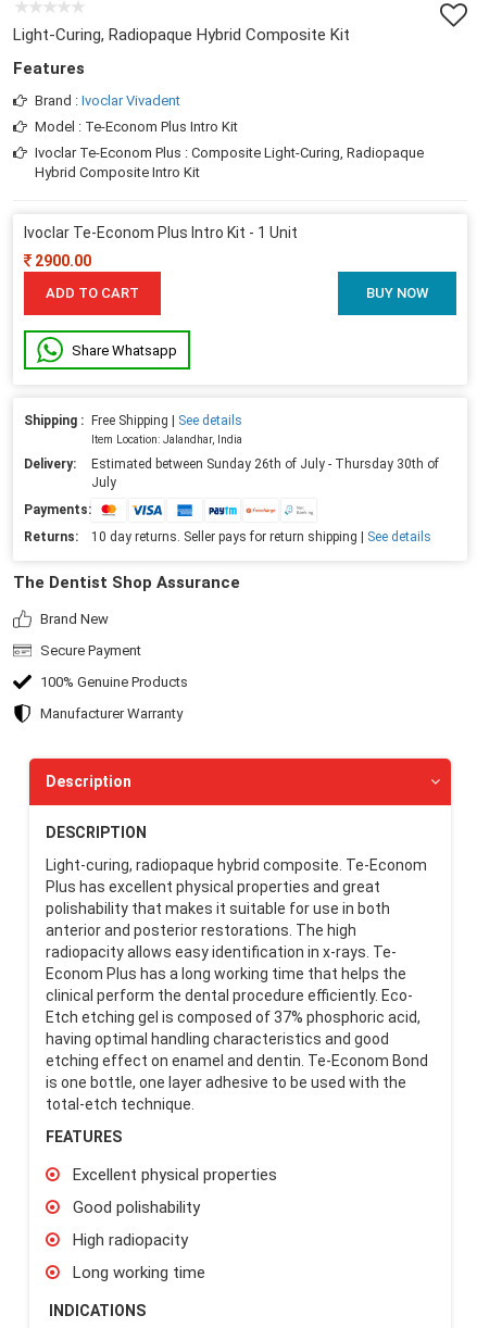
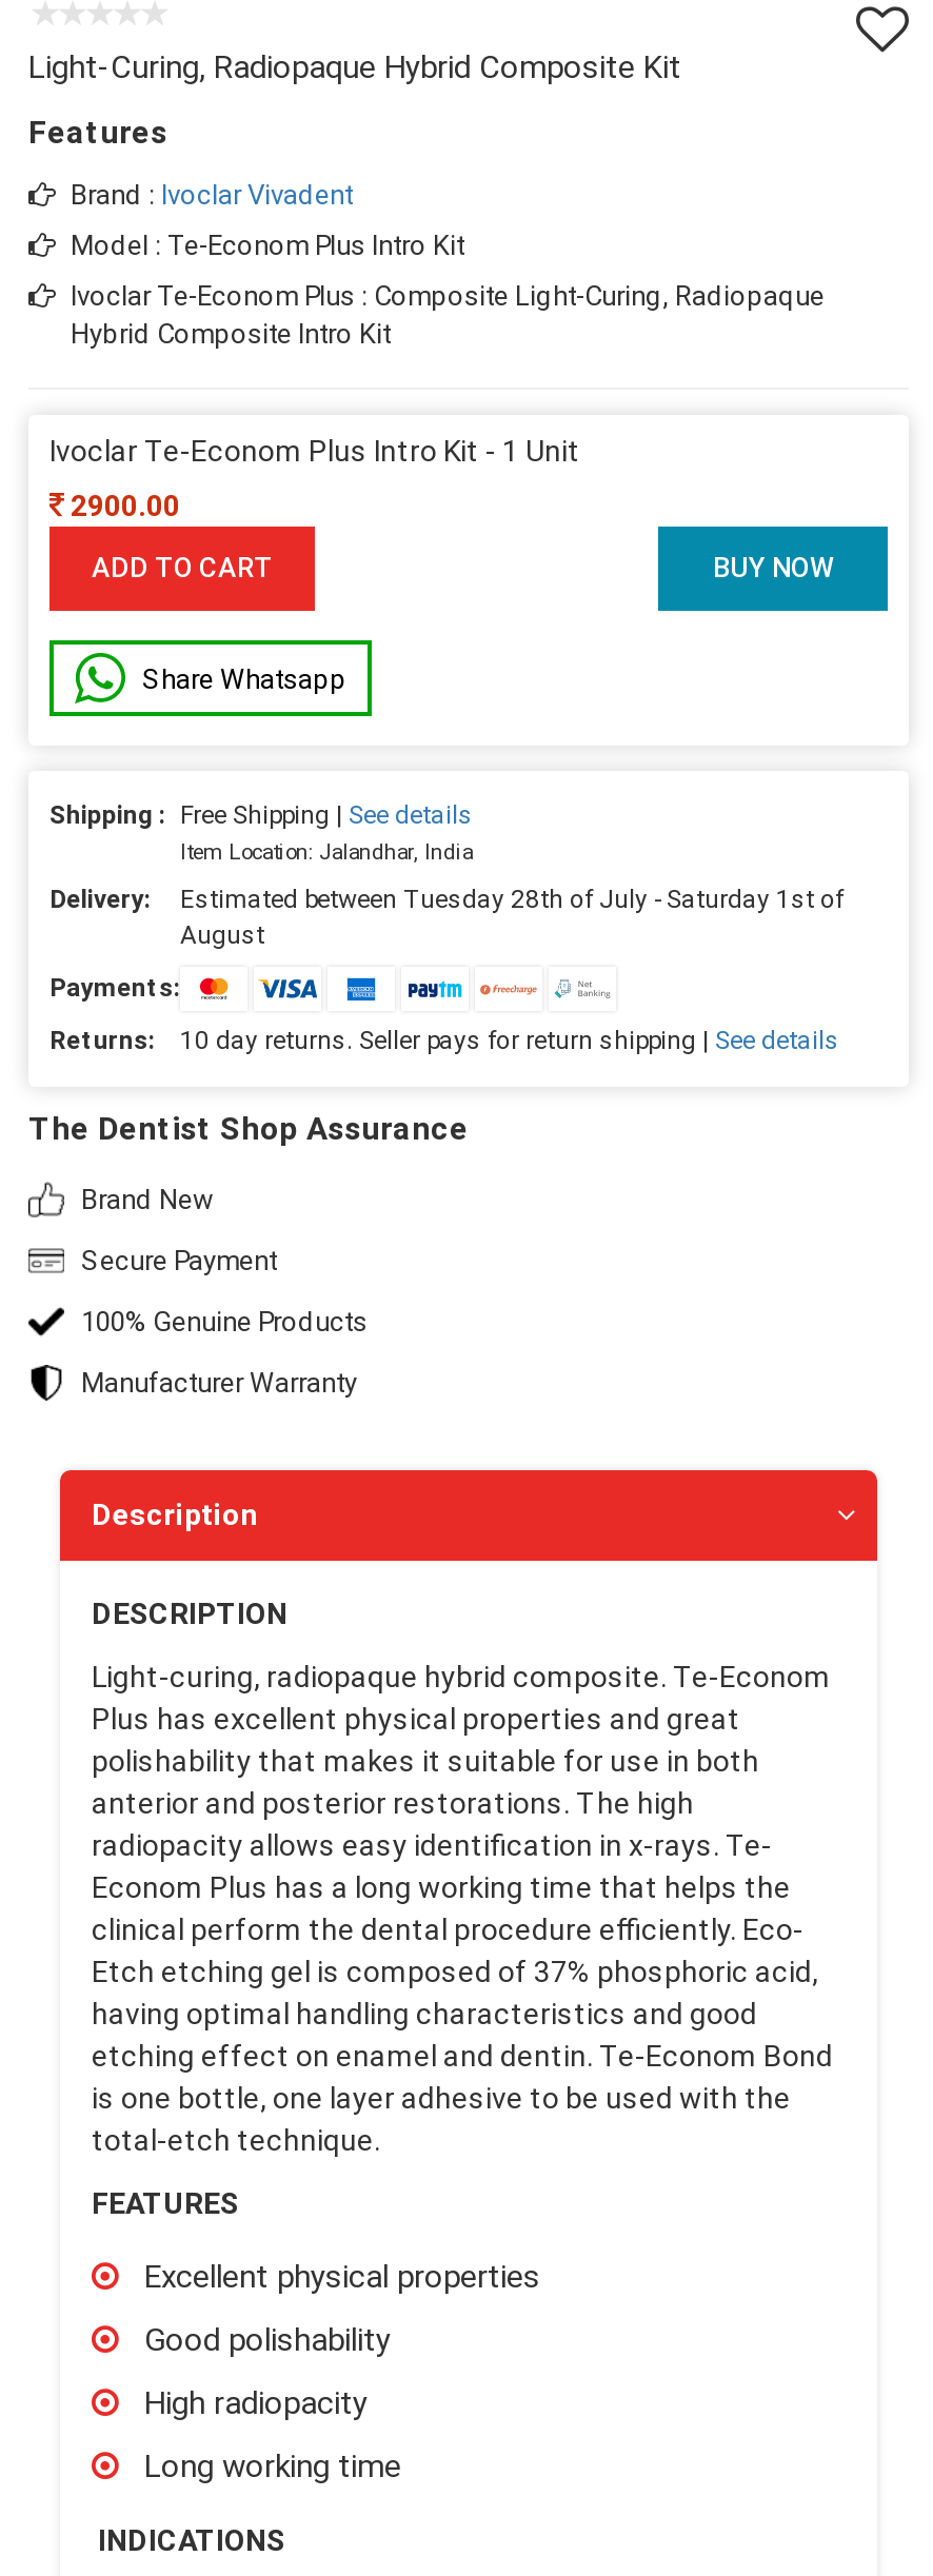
- Estimated between Sunday 26th of July - Thursday 30th of
- July
+ Estimated between Tuesday 28th of July - Saturday 1st of
+ August
